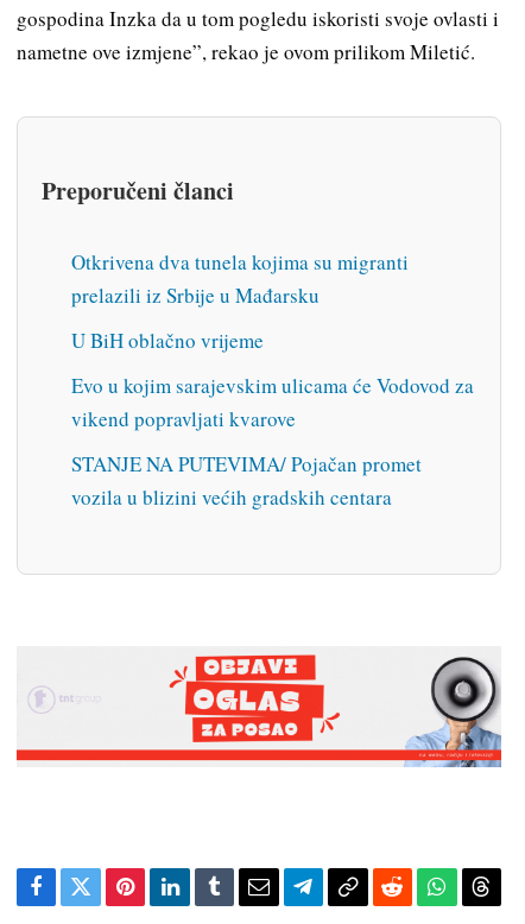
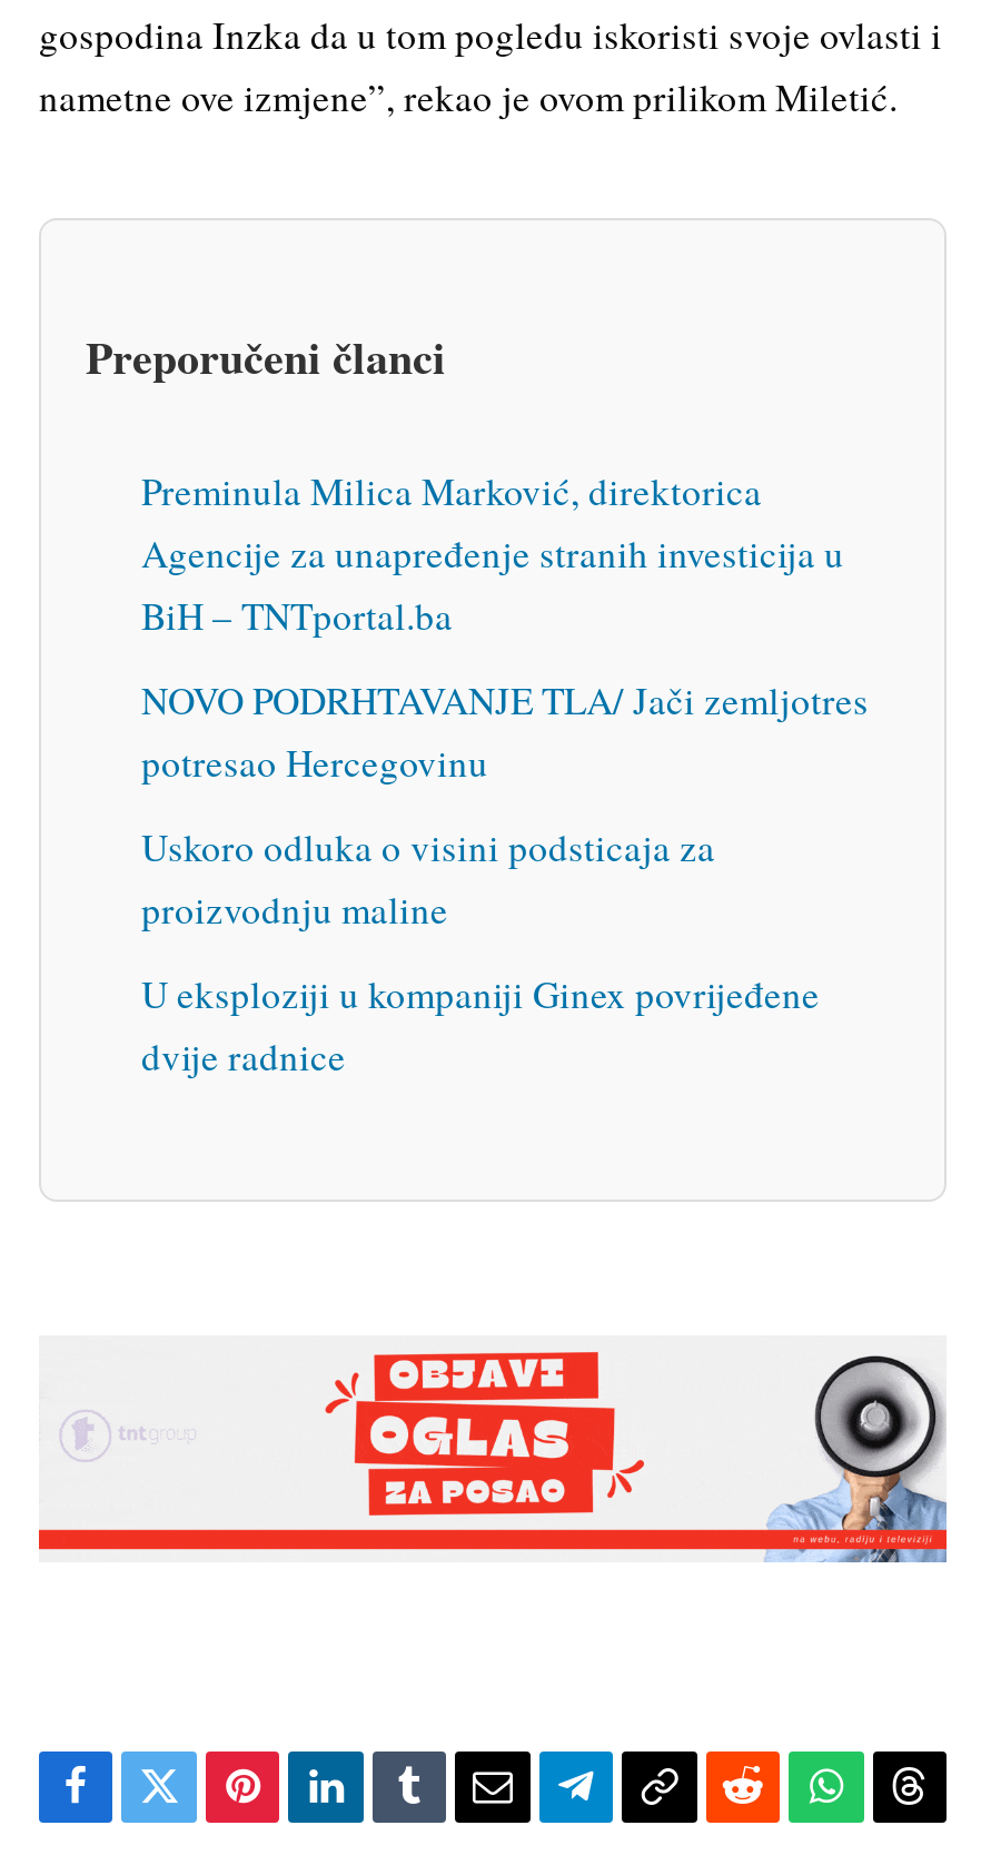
- Otkrivena dva tunela kojima su migranti
- prelazili iz Srbije u Mađarsku
+ Preminula Milica Marković, direktorica
+ Agencije za unapređenje stranih investicija u
+ BiH – TNTportal.ba

- U BiH oblačno vrijeme
+ NOVO PODRHTAVANJE TLA/ Jači zemljotres
+ potresao Hercegovinu

- Evo u kojim sarajevskim ulicama će Vodovod za
- vikend popravljati kvarove
+ Uskoro odluka o visini podsticaja za
+ proizvodnju maline

- STANJE NA PUTEVIMA/ Pojačan promet
- vozila u blizini većih gradskih centara
+ U eksploziji u kompaniji Ginex povrijeđene
+ dvije radnice
